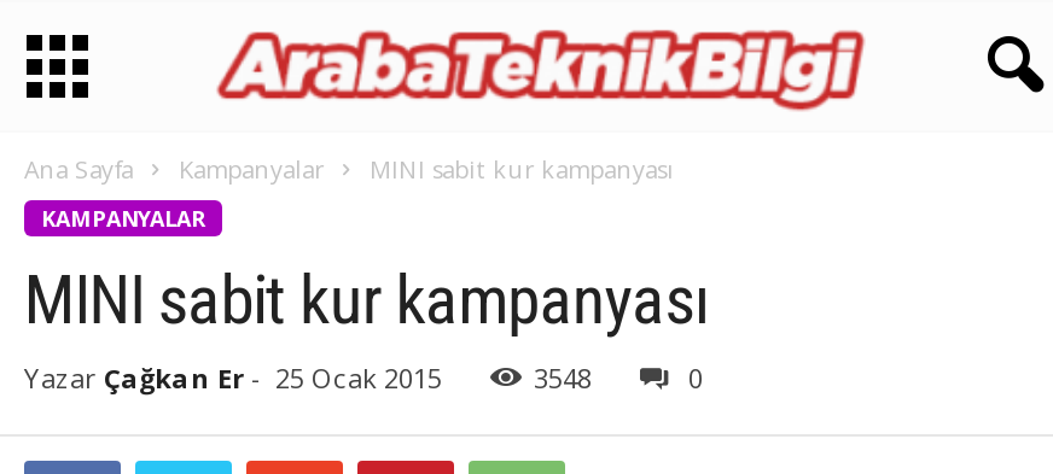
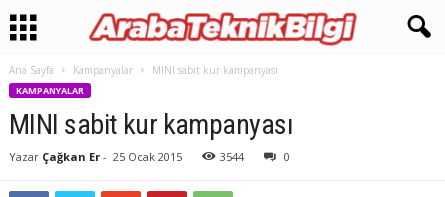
- 3548
+ 3544
